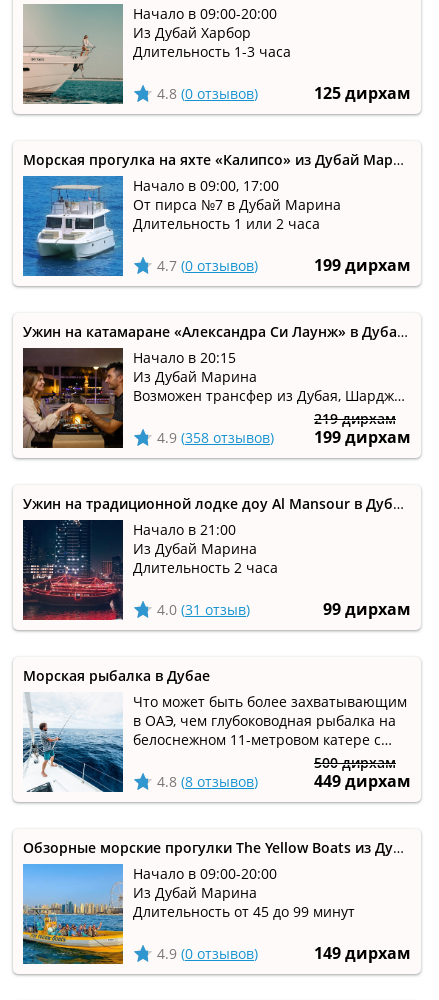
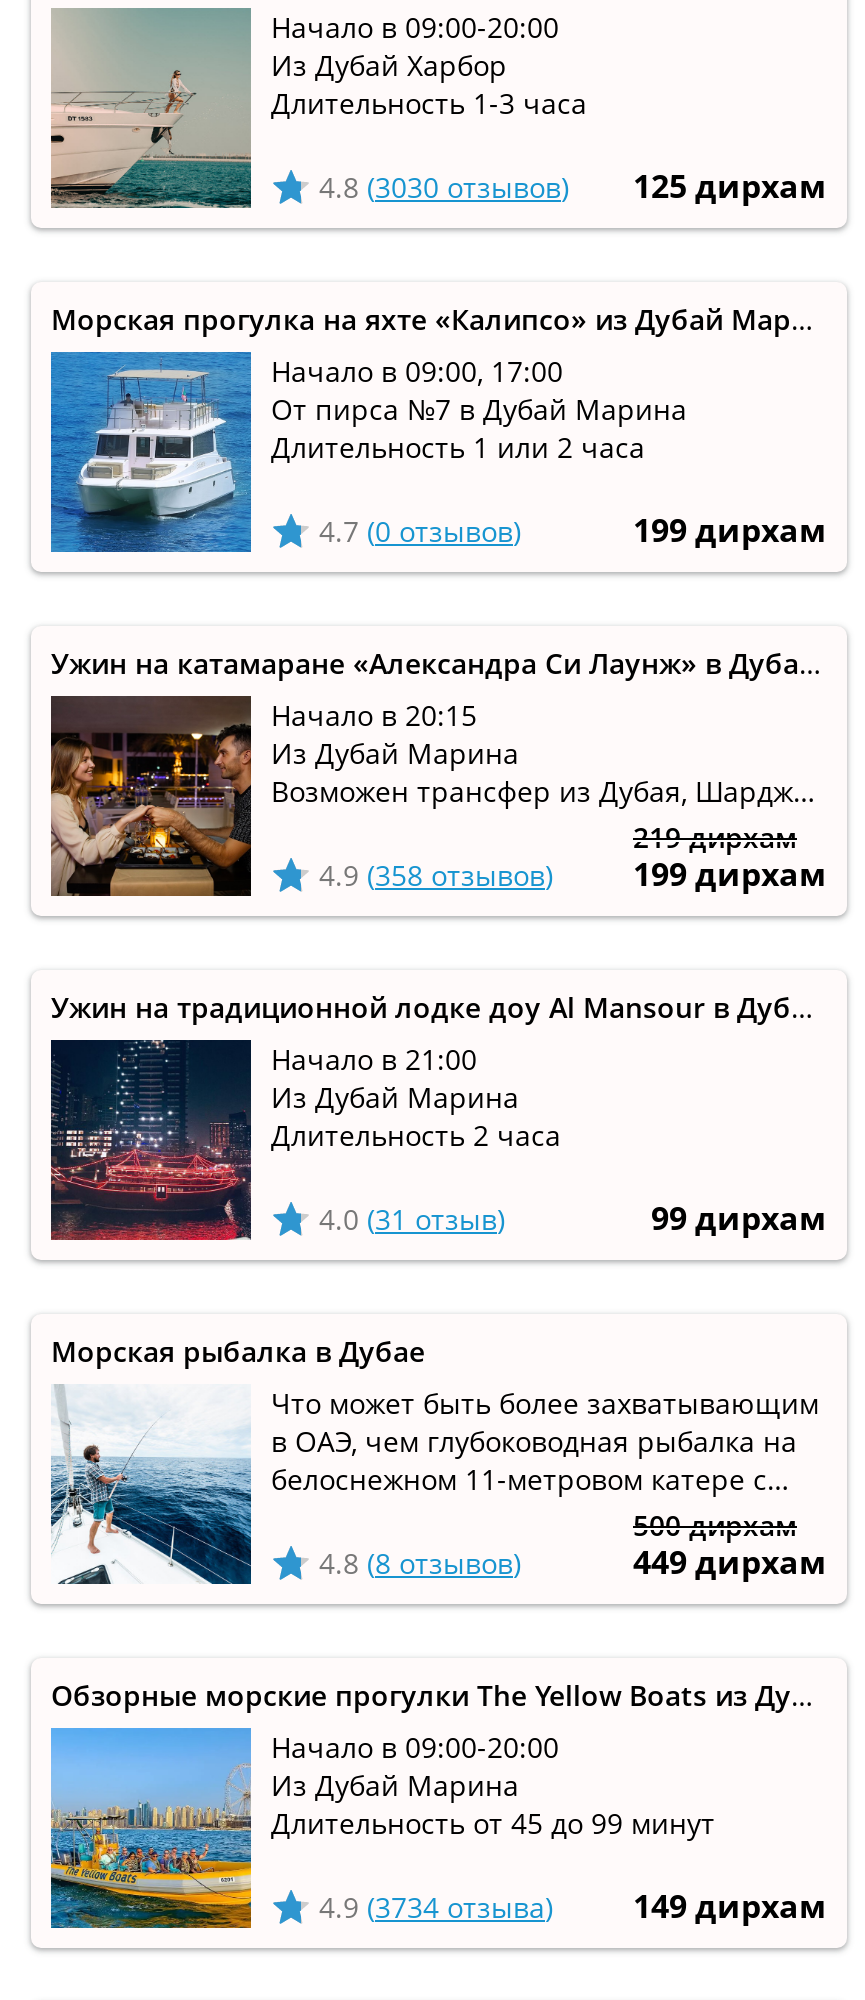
- 4.8 (0 отзывов)
+ 4.8 (3030 отзывов)

- 4.9 (0 отзывов)
+ 4.9 (3734 отзыва)
